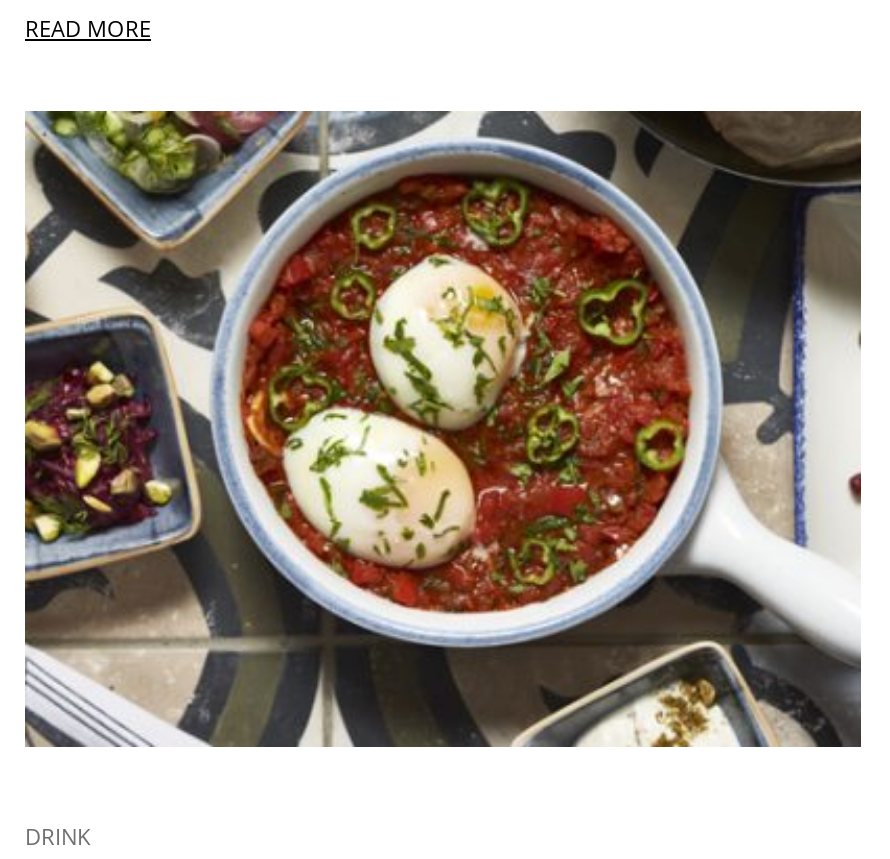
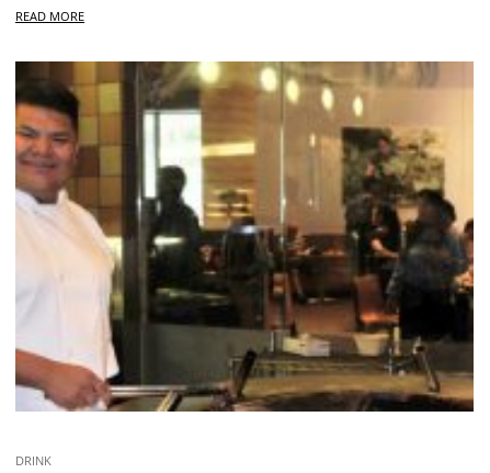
- [image]
+ [image]
